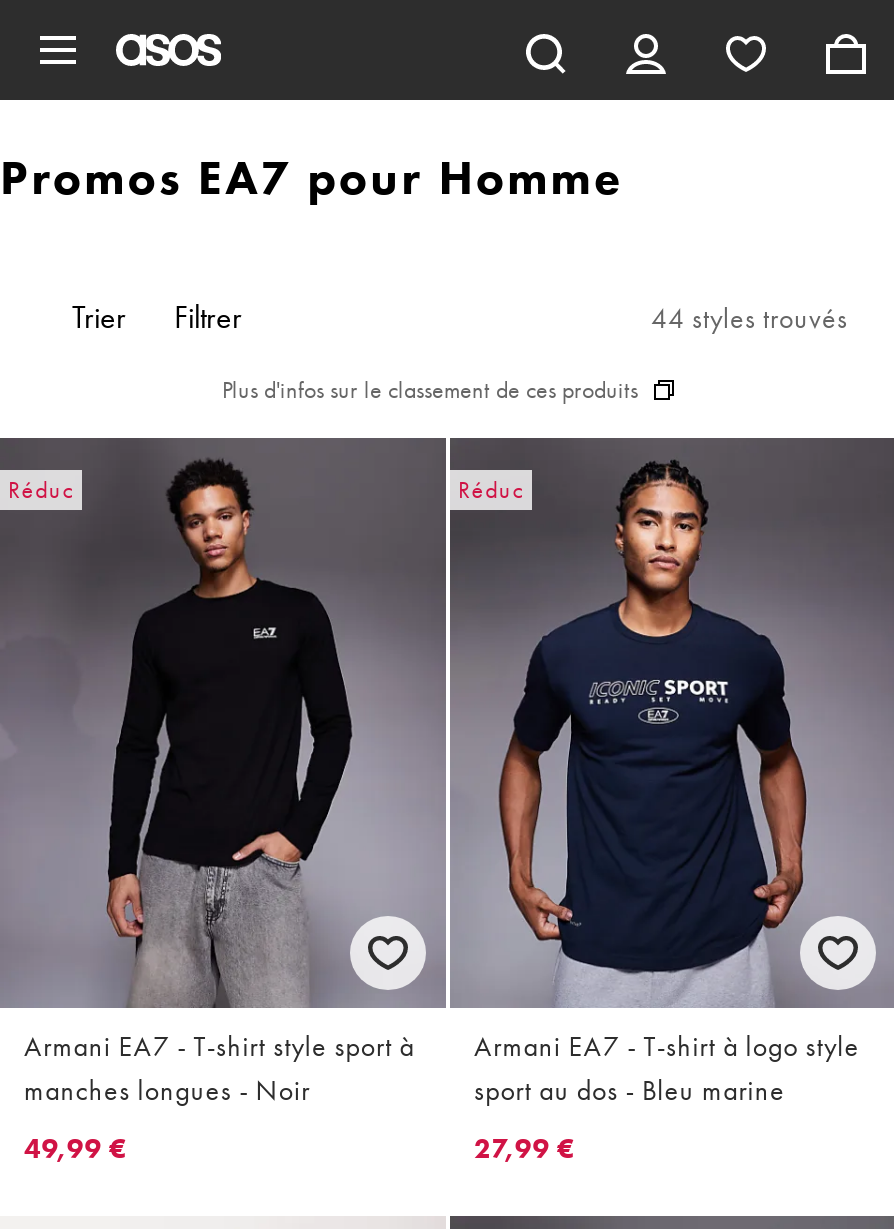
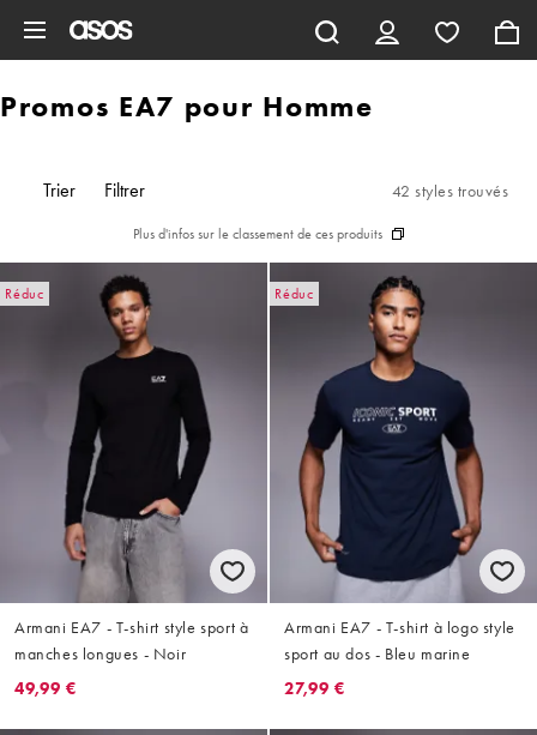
- 44 styles trouvés
+ 42 styles trouvés
